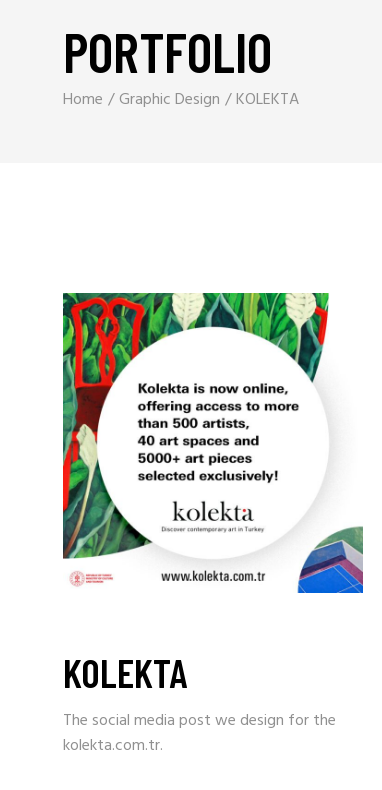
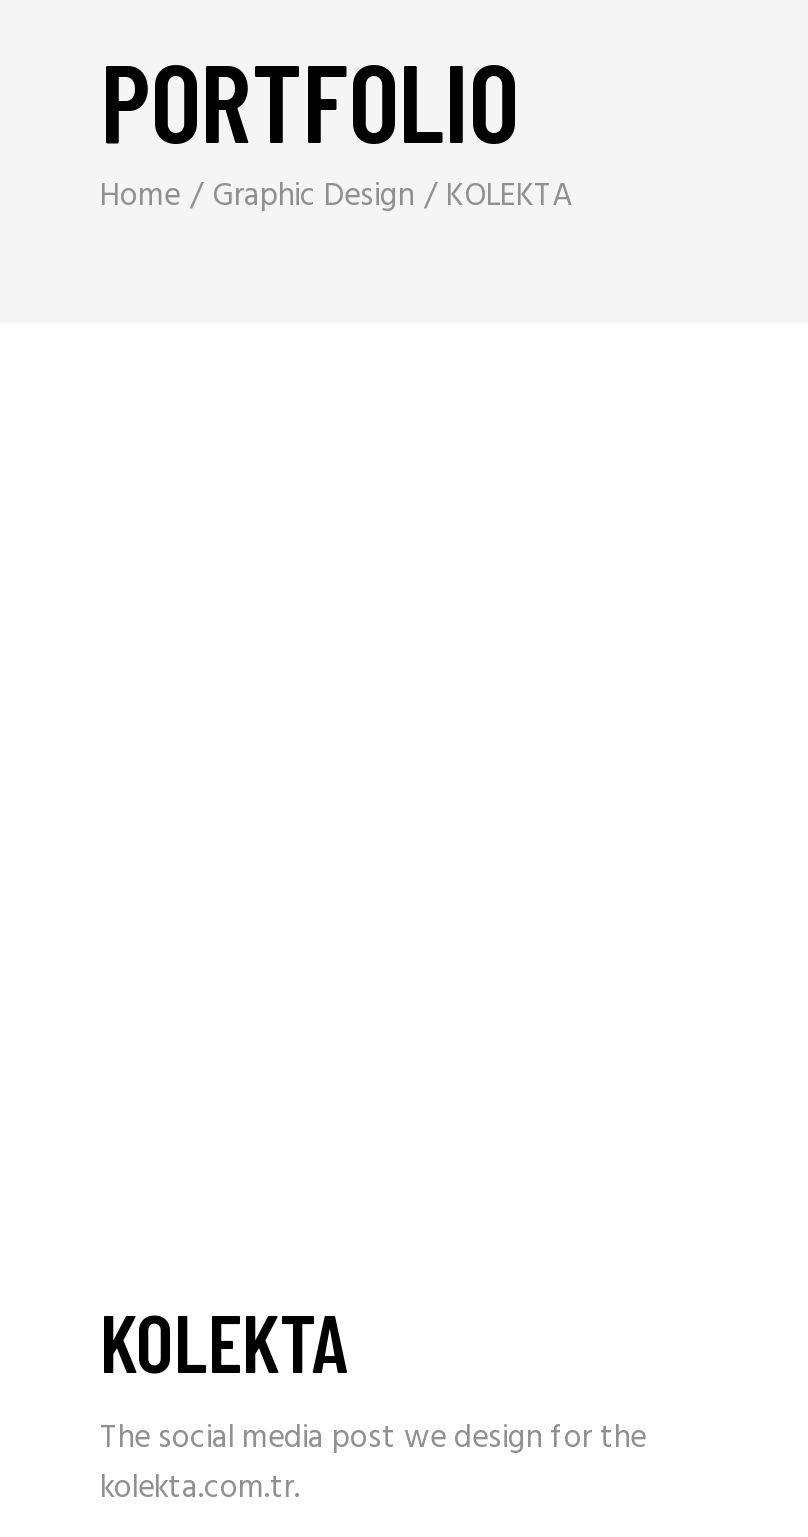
- [image]
